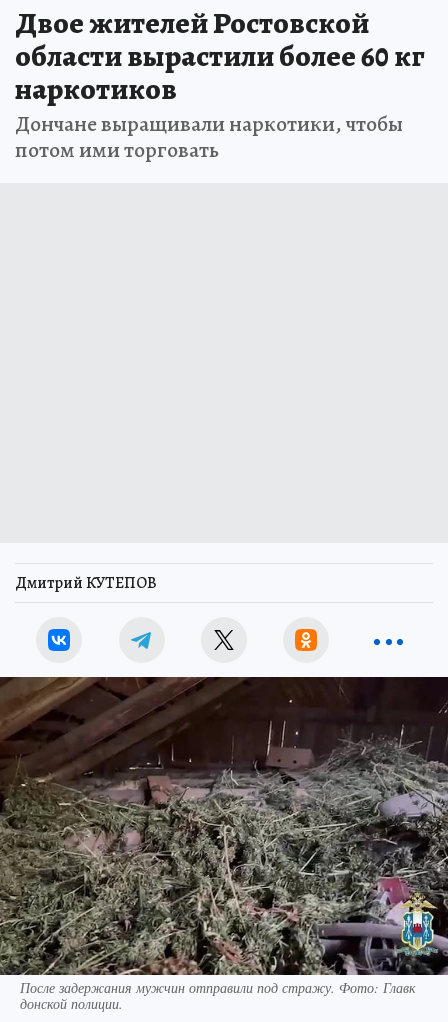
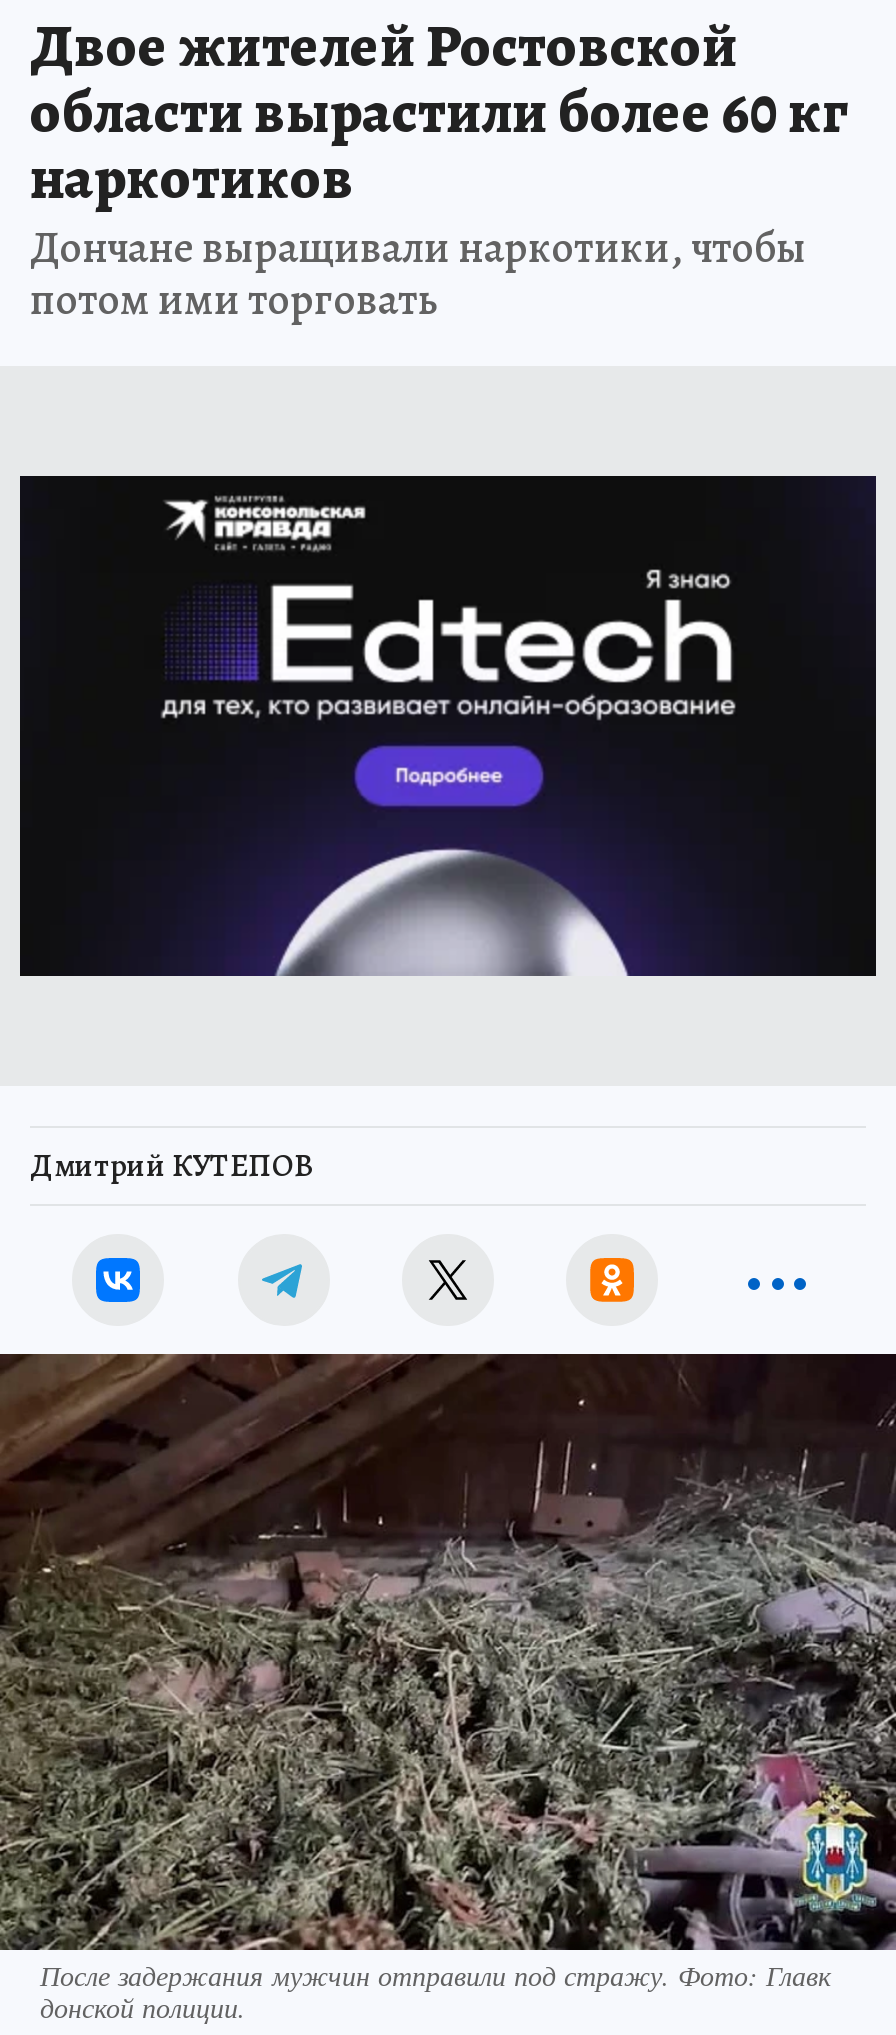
+ [image]
